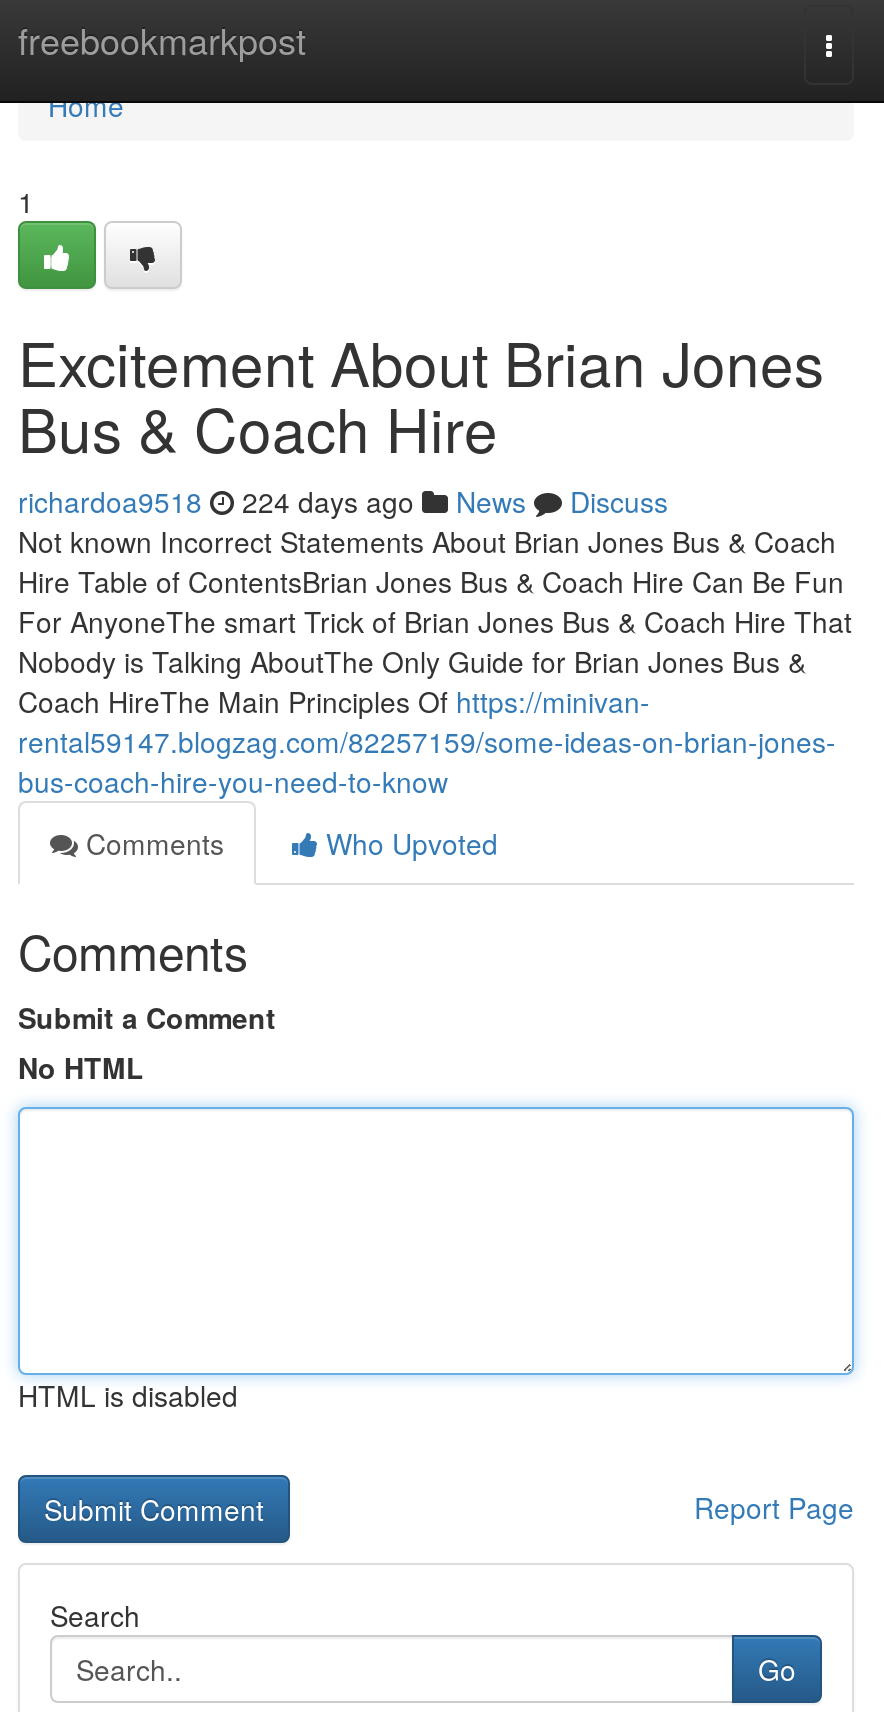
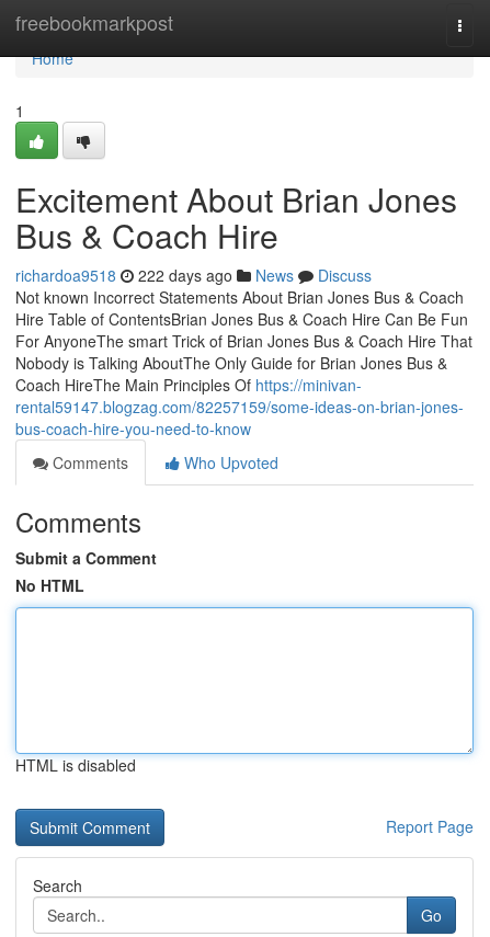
- richardoa9518 224 days ago News Discuss
+ richardoa9518 222 days ago News Discuss
